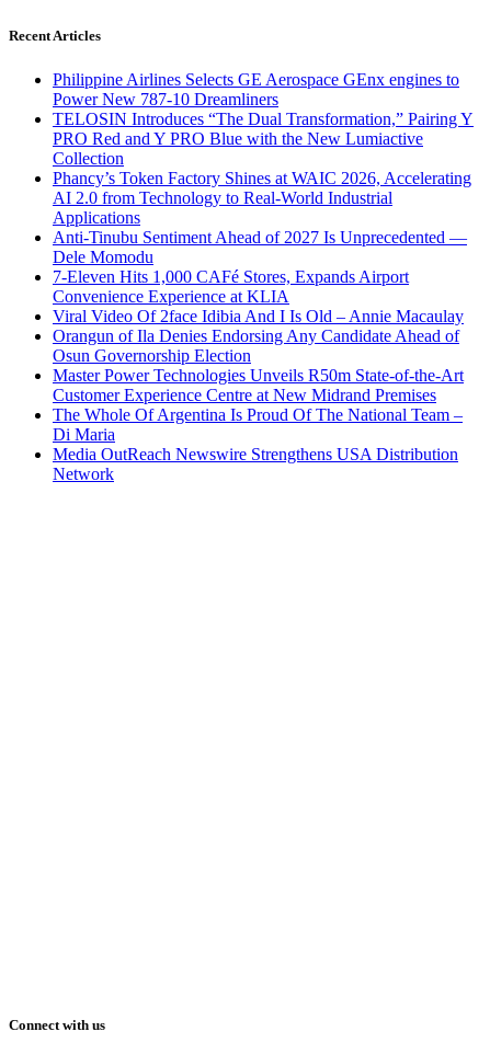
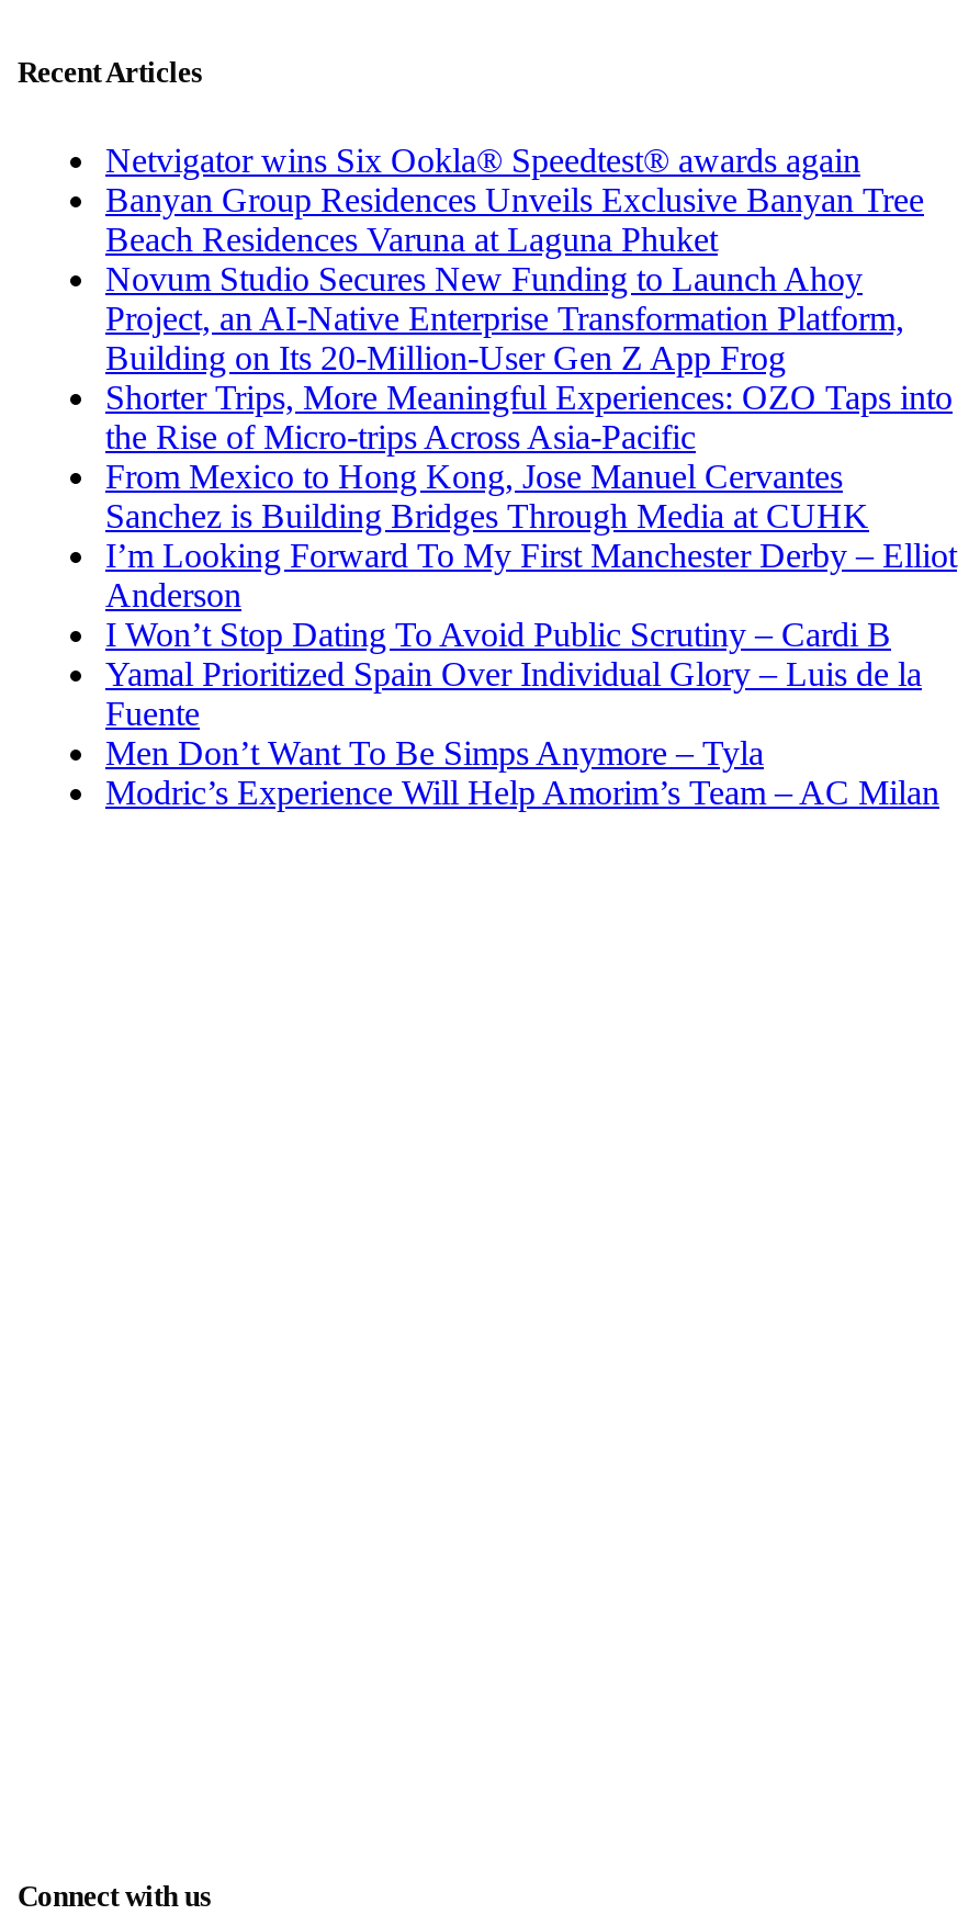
- Philippine Airlines Selects GE Aerospace GEnx engines to
- Power New 787-10 Dreamliners
- TELOSIN Introduces “The Dual Transformation,” Pairing Y
- PRO Red and Y PRO Blue with the New Lumiactive
- Collection
- Phancy’s Token Factory Shines at WAIC 2026, Accelerating
- AI 2.0 from Technology to Real-World Industrial
- Applications
- Anti-Tinubu Sentiment Ahead of 2027 Is Unprecedented —
- Dele Momodu
- 7-Eleven Hits 1,000 CAFé Stores, Expands Airport
- Convenience Experience at KLIA
- Viral Video Of 2face Idibia And I Is Old – Annie Macaulay
- Orangun of Ila Denies Endorsing Any Candidate Ahead of
- Osun Governorship Election
- Master Power Technologies Unveils R50m State-of-the-Art
- Customer Experience Centre at New Midrand Premises
- The Whole Of Argentina Is Proud Of The National Team –
- Di Maria
- Media OutReach Newswire Strengthens USA Distribution
- Network
+ Netvigator wins Six Ookla® Speedtest® awards again
+ Banyan Group Residences Unveils Exclusive Banyan Tree
+ Beach Residences Varuna at Laguna Phuket
+ Novum Studio Secures New Funding to Launch Ahoy
+ Project, an AI-Native Enterprise Transformation Platform,
+ Building on Its 20-Million-User Gen Z App Frog
+ Shorter Trips, More Meaningful Experiences: OZO Taps into
+ the Rise of Micro-trips Across Asia-Pacific
+ From Mexico to Hong Kong, Jose Manuel Cervantes
+ Sanchez is Building Bridges Through Media at CUHK
+ I’m Looking Forward To My First Manchester Derby – Elliot
+ Anderson
+ I Won’t Stop Dating To Avoid Public Scrutiny – Cardi B
+ Yamal Prioritized Spain Over Individual Glory – Luis de la
+ Fuente
+ Men Don’t Want To Be Simps Anymore – Tyla
+ Modric’s Experience Will Help Amorim’s Team – AC Milan
